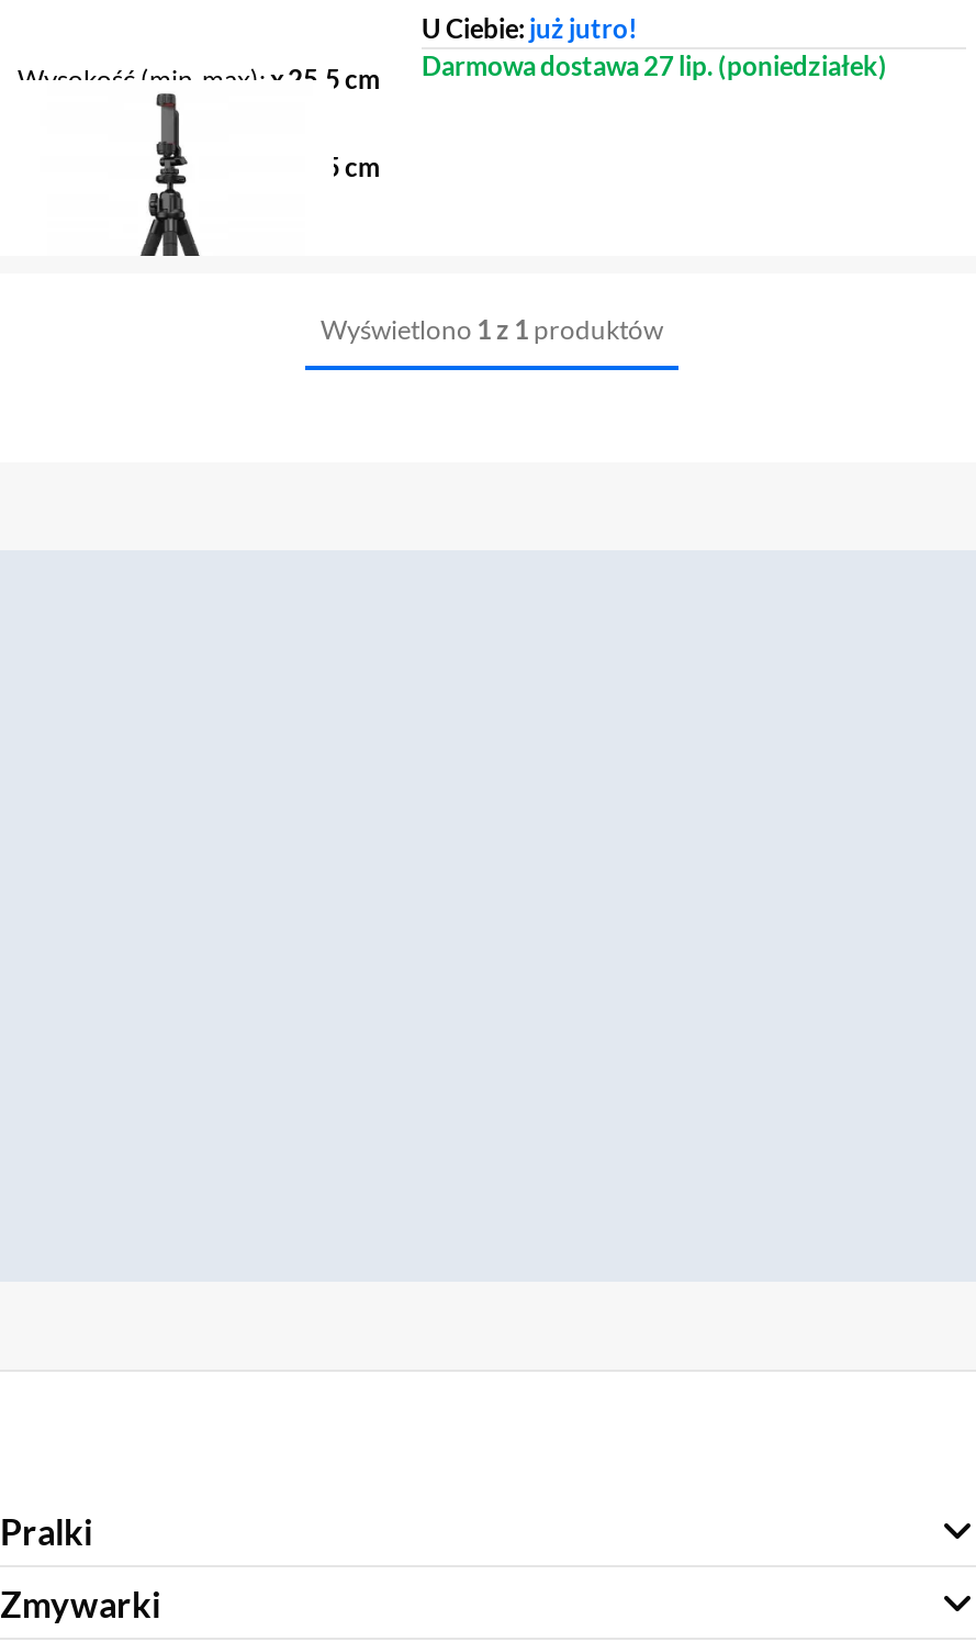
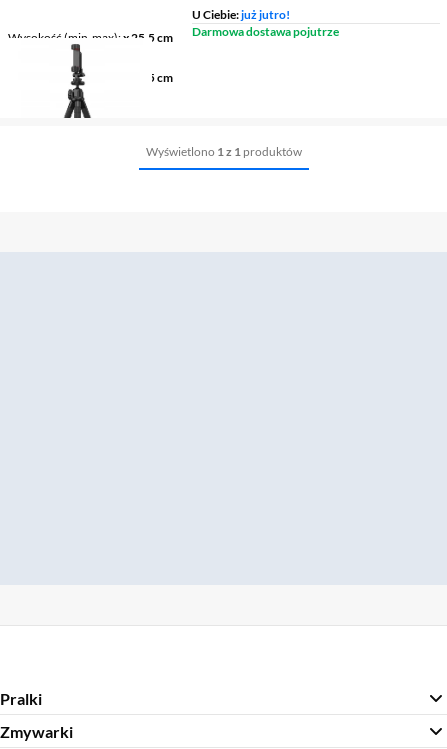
- Darmowa dostawa 27 lip. (poniedziałek)
+ Darmowa dostawa pojutrze
